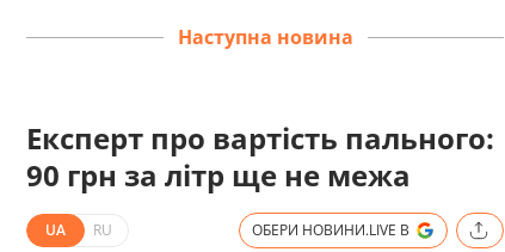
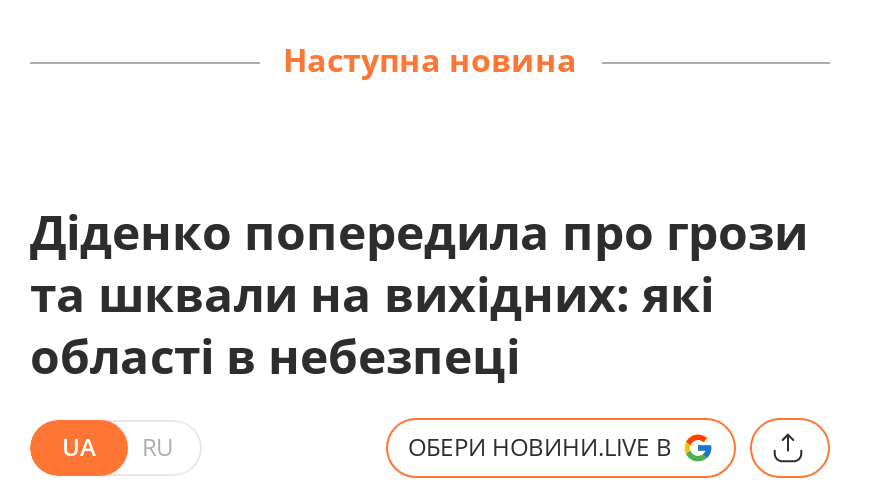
- Експерт про вартість пального:
- 90 грн за літр ще не межа
+ Діденко попередила про грози
+ та шквали на вихідних: які
+ області в небезпеці
